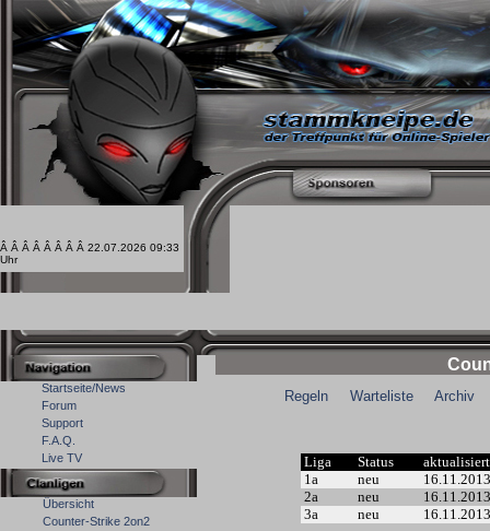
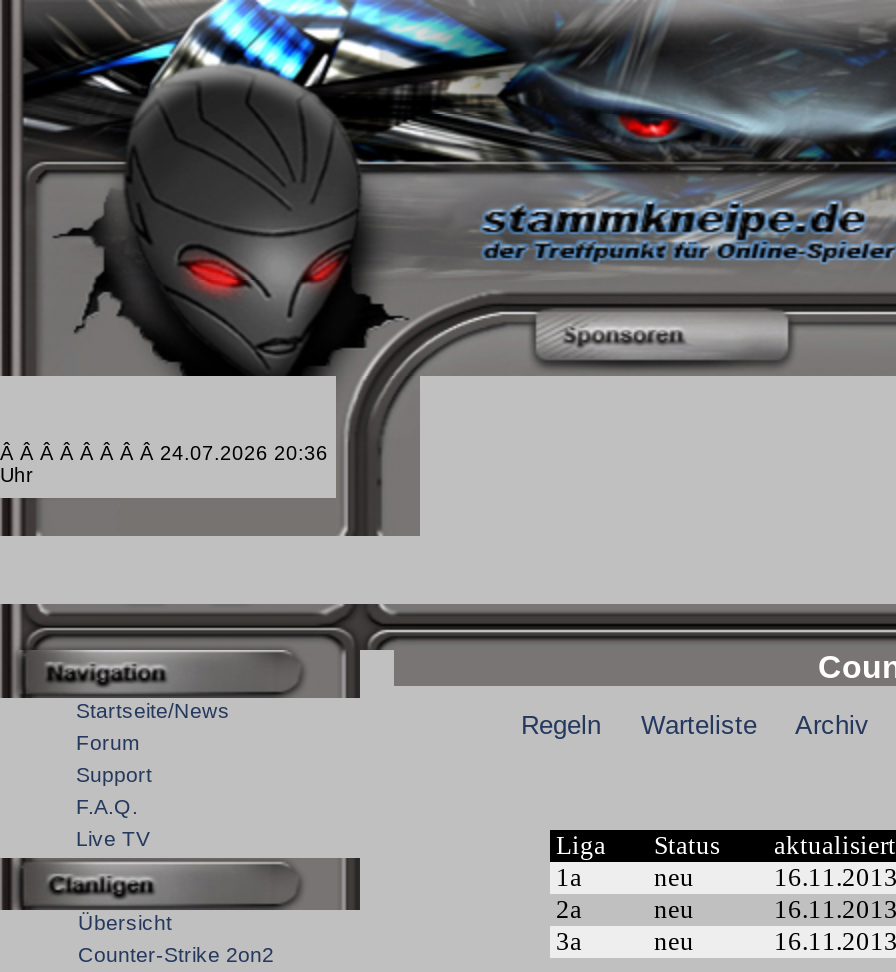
- Â Â Â Â Â Â Â Â 22.07.2026 09:33
+ Â Â Â Â Â Â Â Â 24.07.2026 20:36
